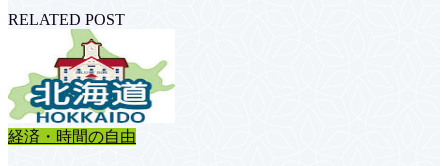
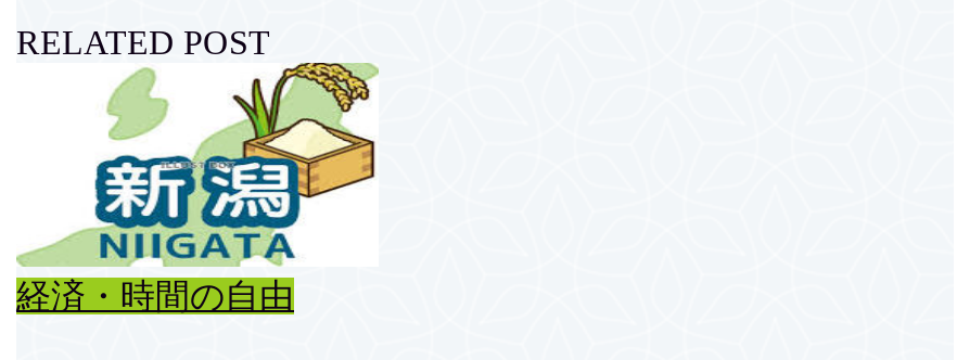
- [image]
+ [image]
